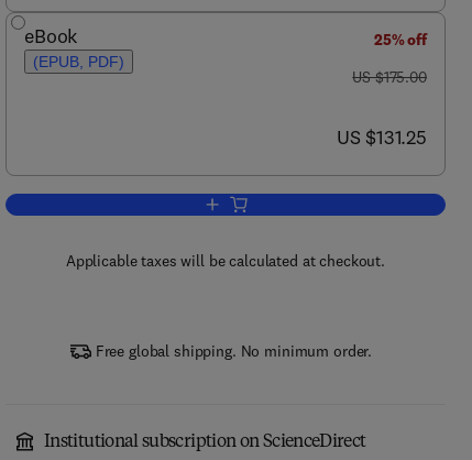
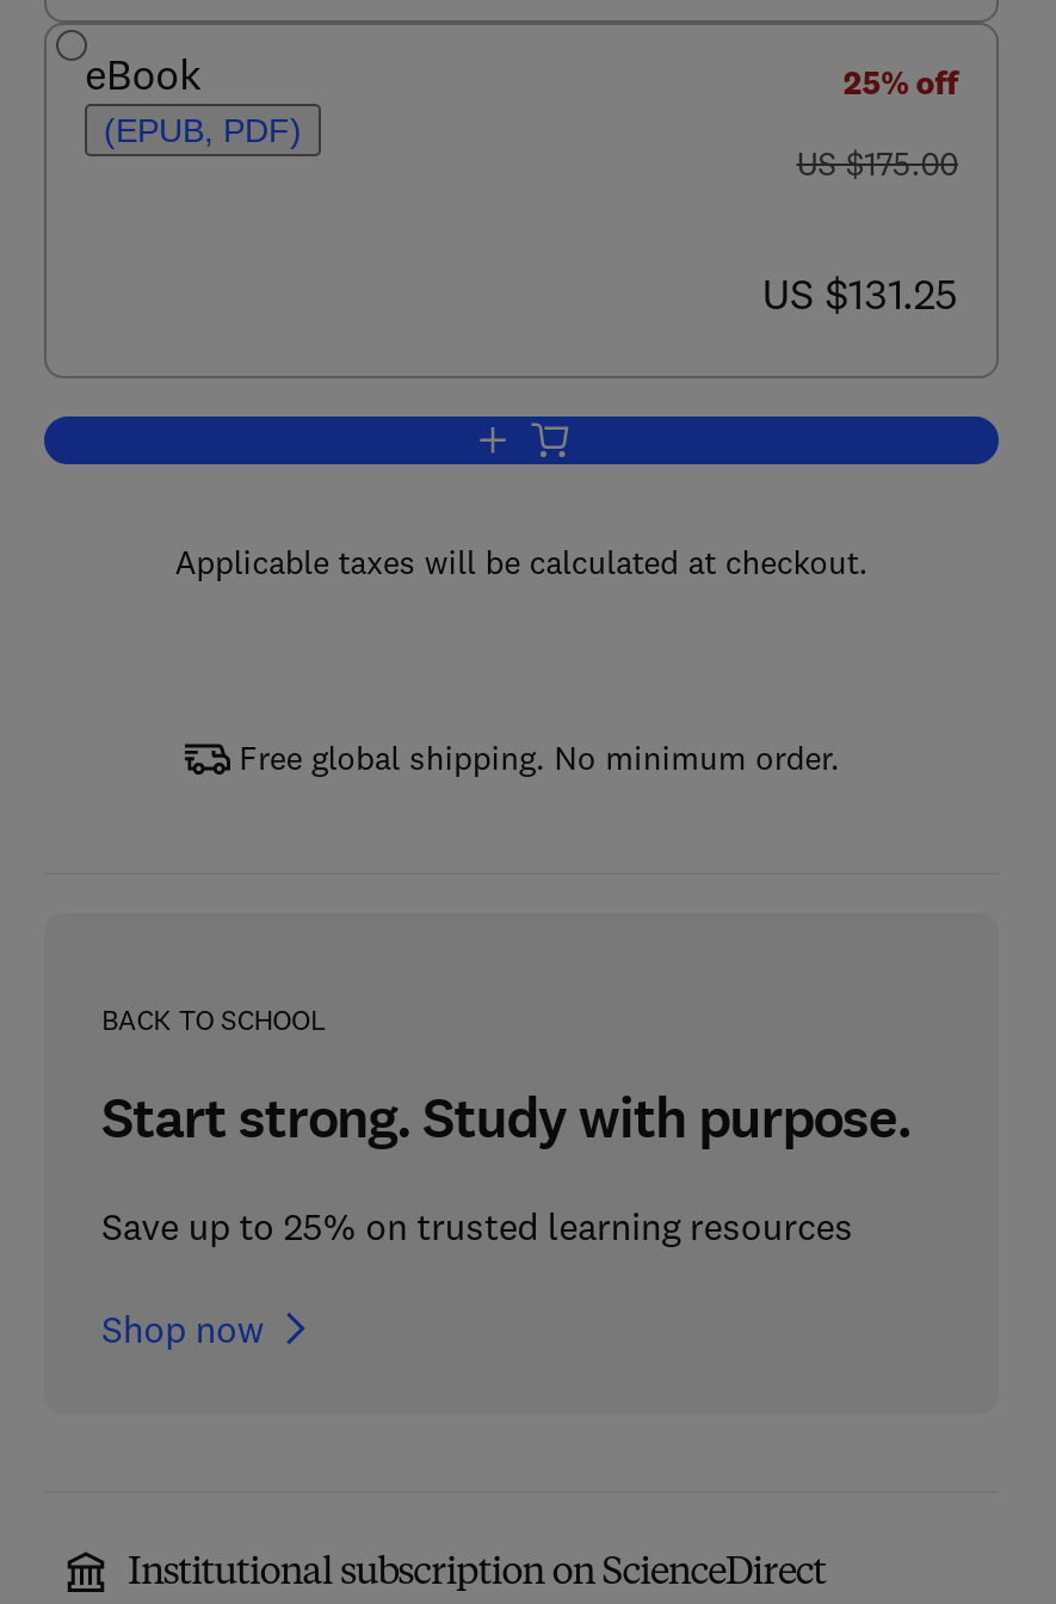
+ BACK TO SCHOOL
+ Start strong. Study with purpose.
+ Save up to 25% on trusted learning resources
+ Shop now
